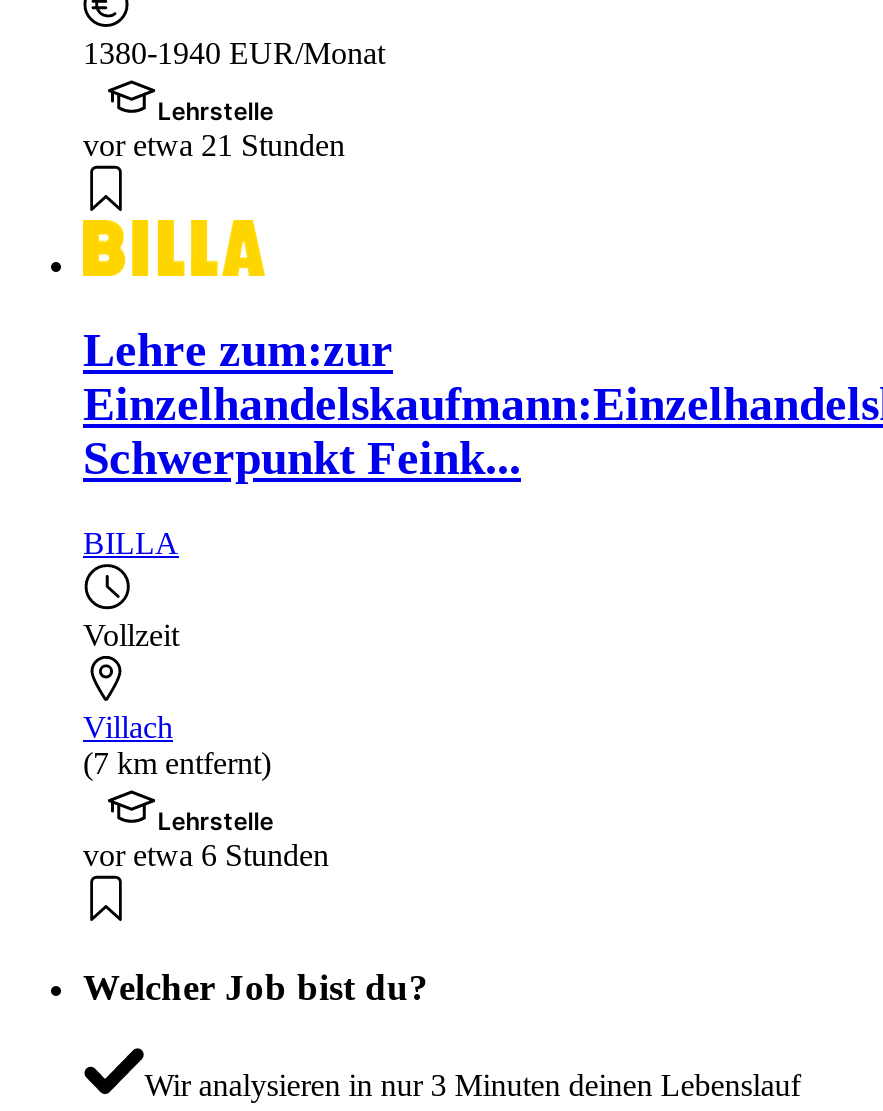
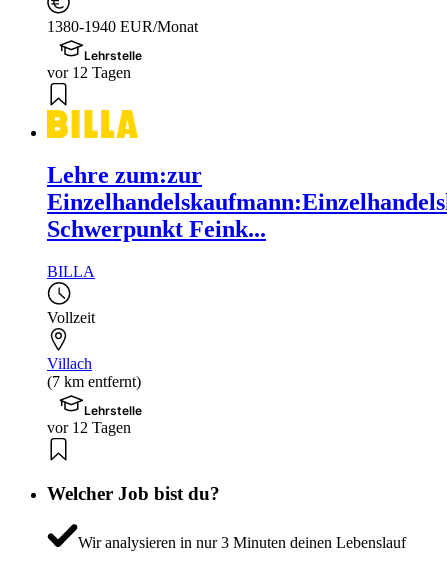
- vor etwa 21 Stunden
+ vor 12 Tagen

- vor etwa 6 Stunden
+ vor 12 Tagen
